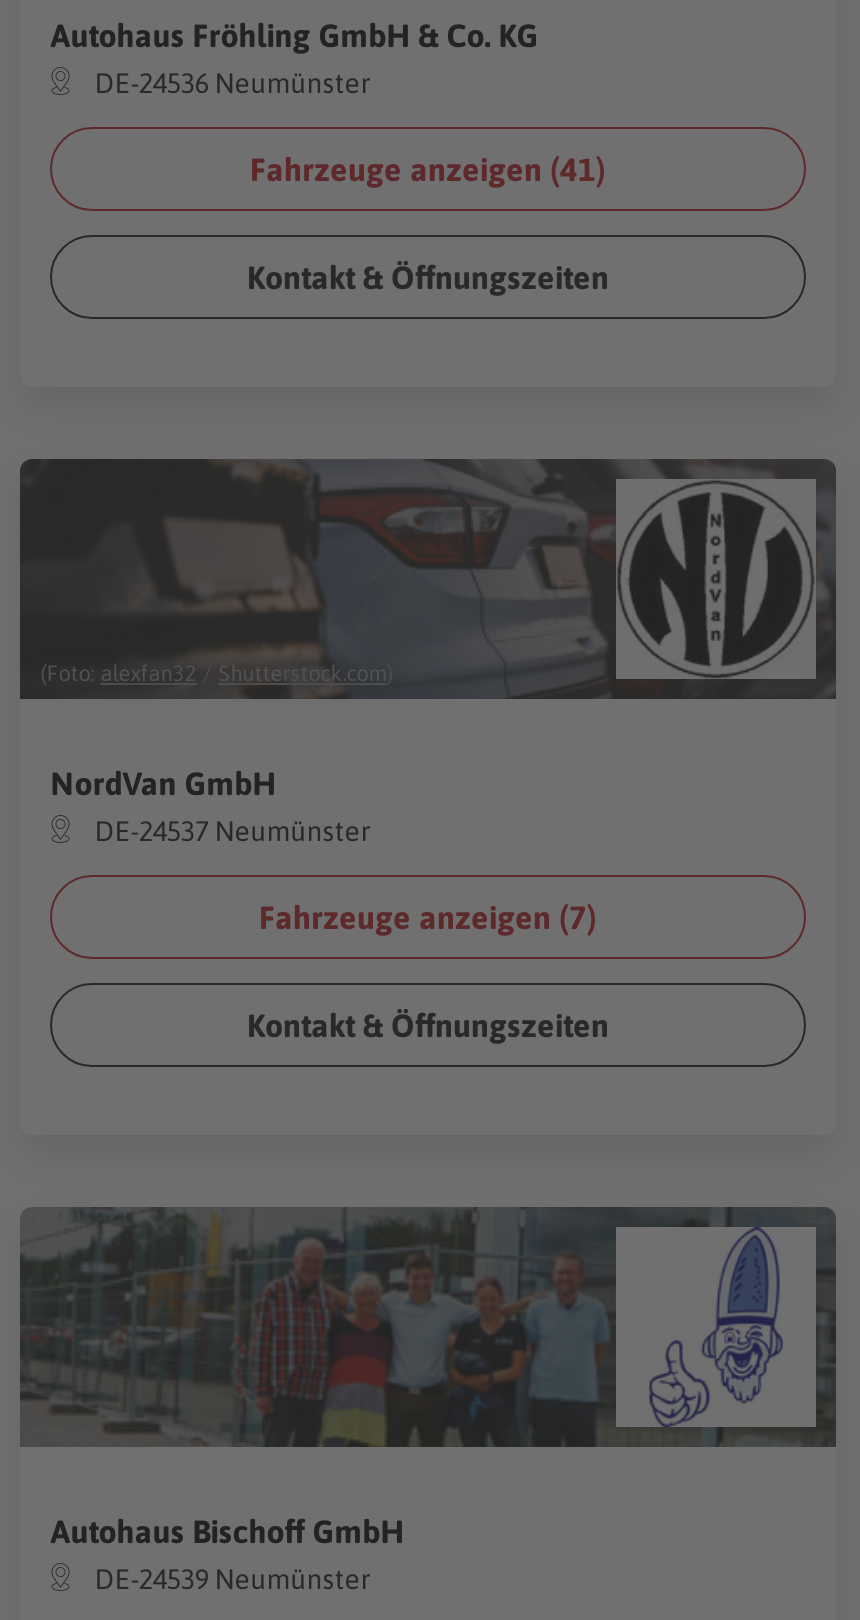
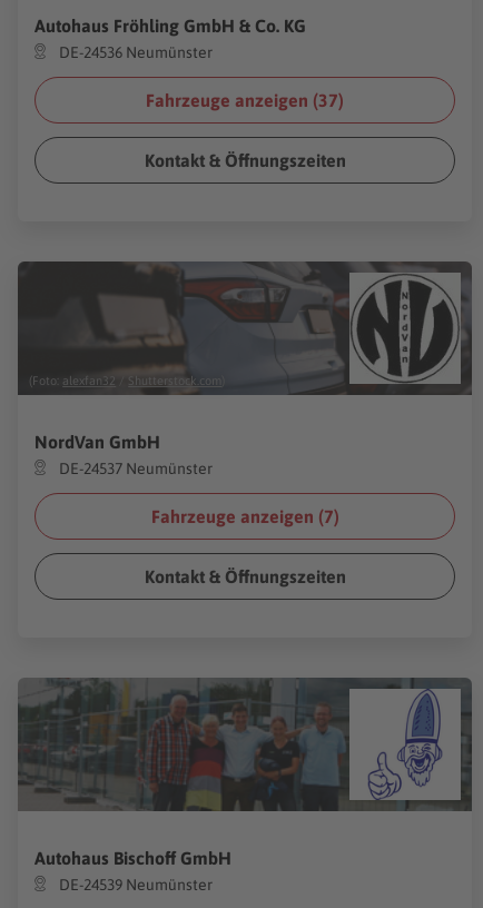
- Fahrzeuge anzeigen (41)
+ Fahrzeuge anzeigen (37)
